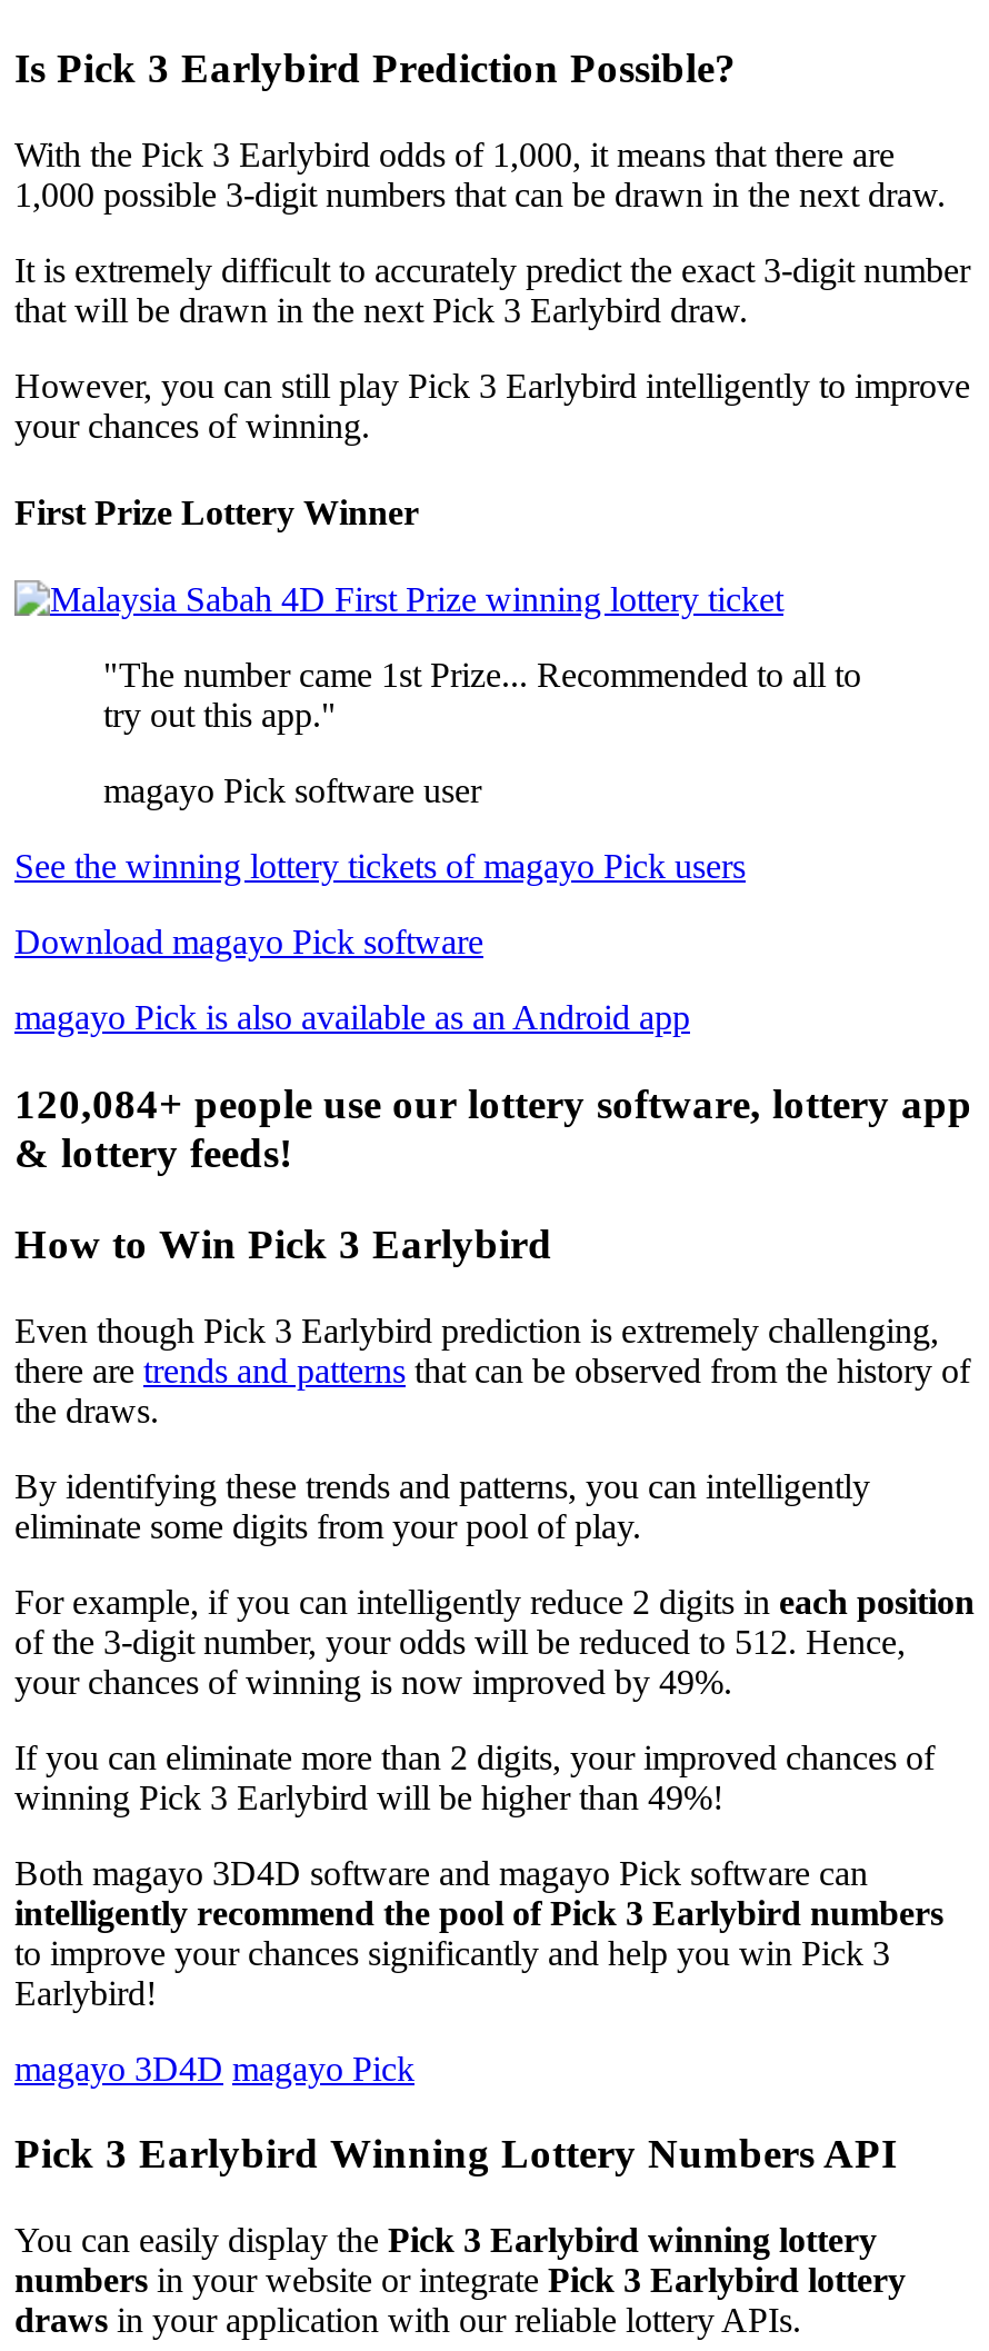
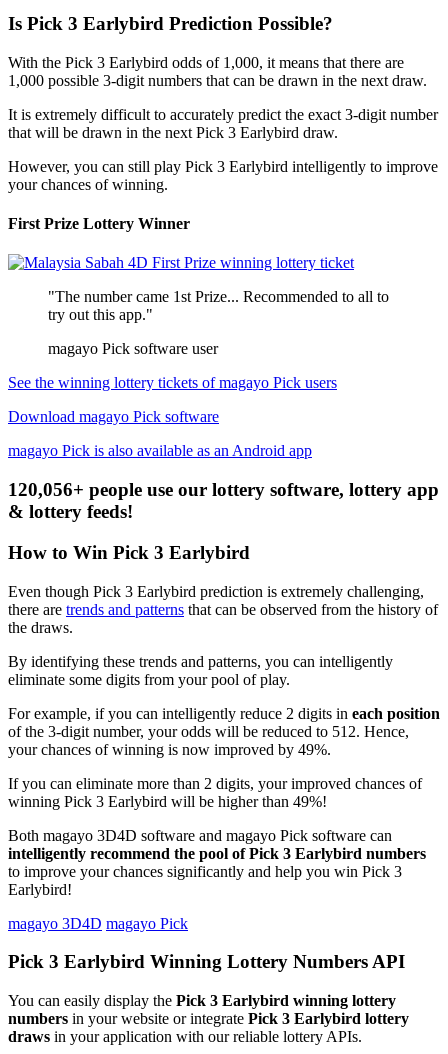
- 120,084+ people use our lottery software, lottery app
+ 120,056+ people use our lottery software, lottery app
